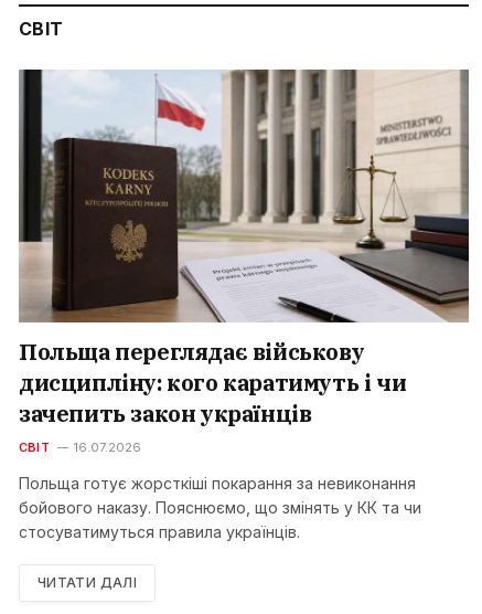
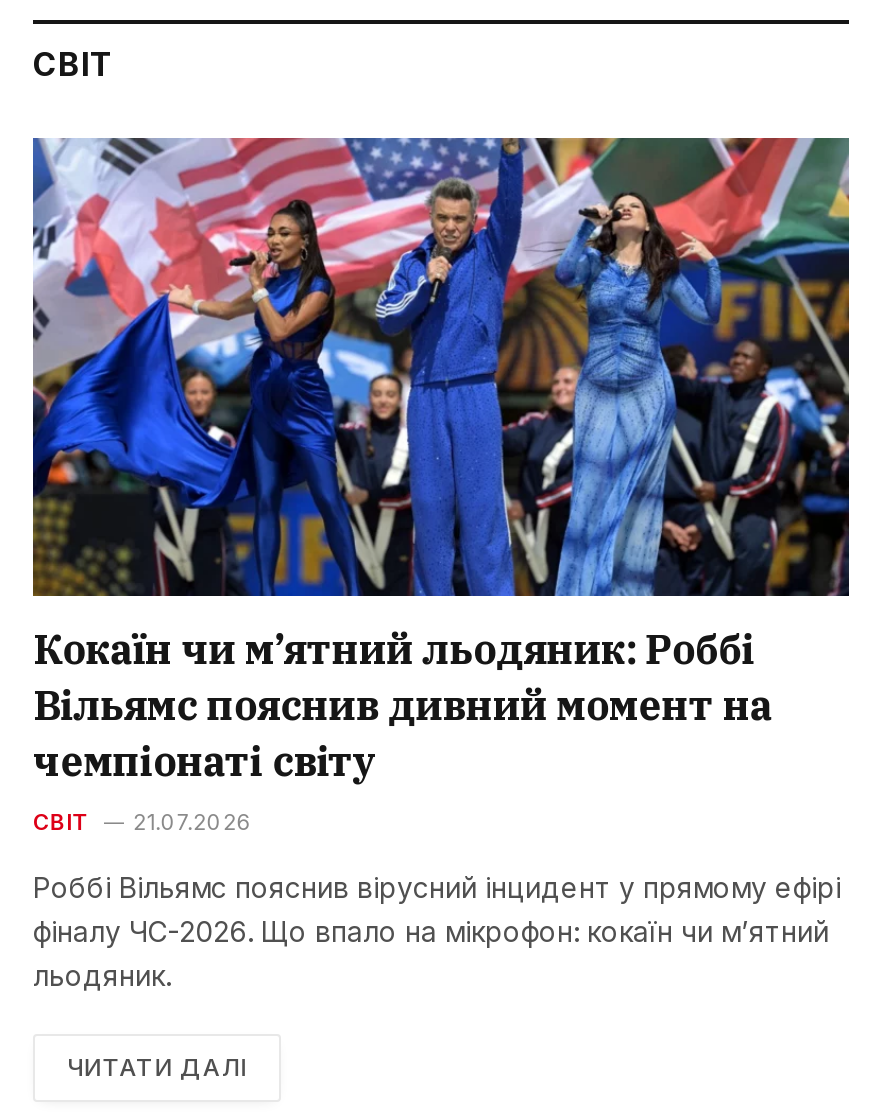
- [image]
- Польща переглядає військову
- дисципліну: кого каратимуть і чи
- зачепить закон українців
+ [image]
+ Кокаїн чи м’ятний льодяник: Роббі
+ Вільямс пояснив дивний момент на
+ чемпіонаті світу

- СВІТ 16.07.2026
+ СВІТ 21.07.2026

- Польща готує жорсткіші покарання за невиконання
- бойового наказу. Пояснюємо, що змінять у КК та чи
- стосуватимуться правила українців.
+ Роббі Вільямс пояснив вірусний інцидент у прямому ефірі
+ фіналу ЧС-2026. Що впало на мікрофон: кокаїн чи м’ятний
+ льодяник.
